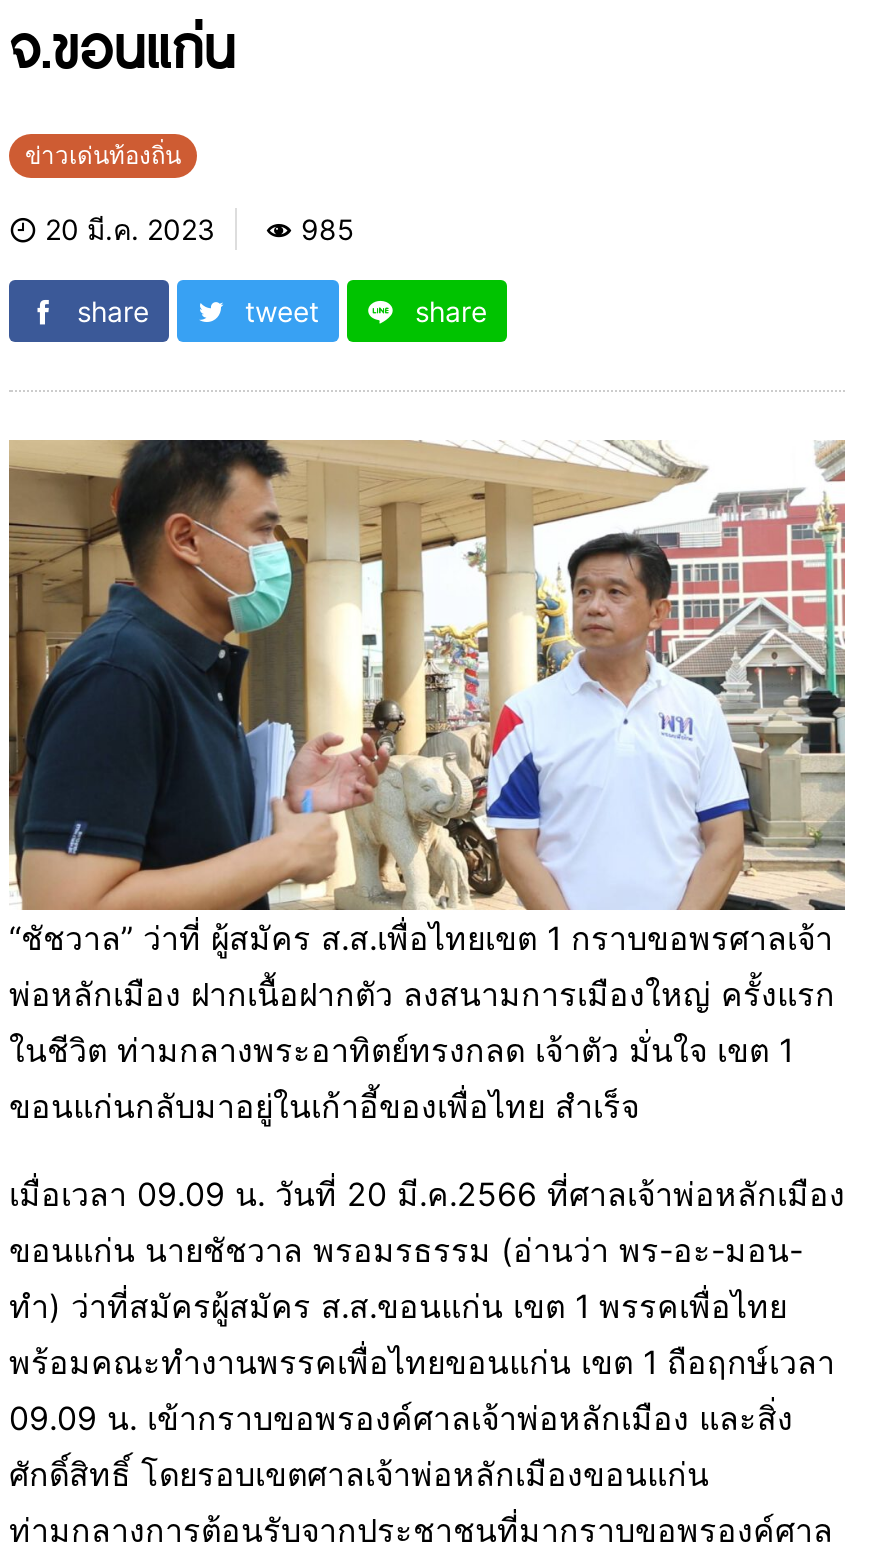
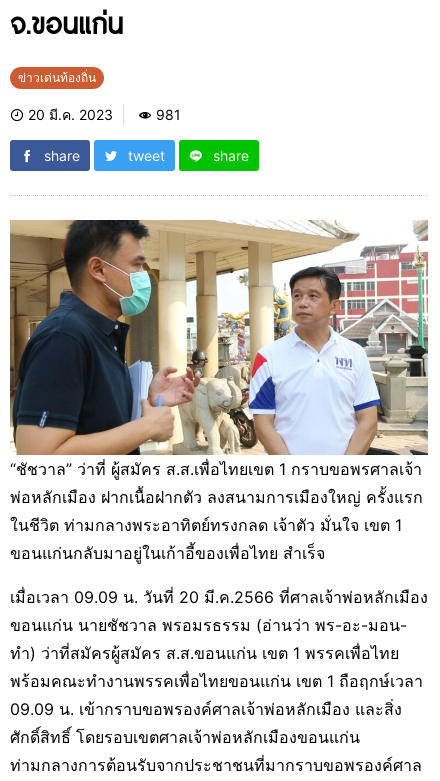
- 985
+ 981
